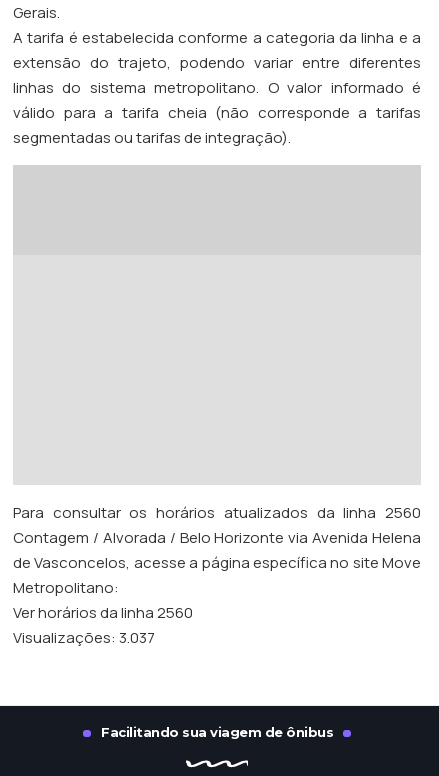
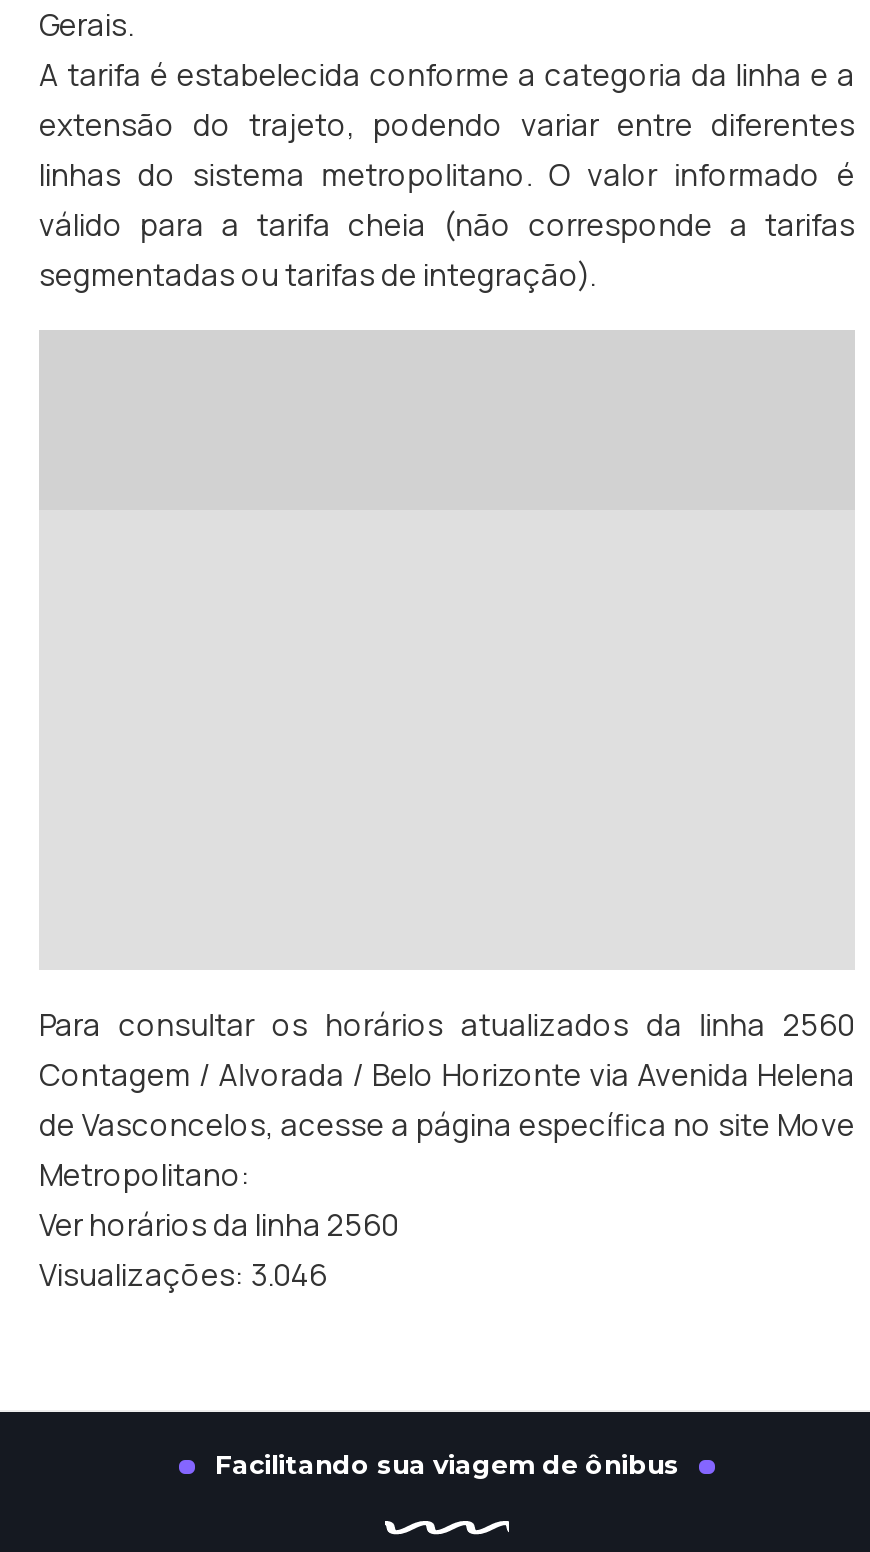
- Visualizações: 3.037
+ Visualizações: 3.046
